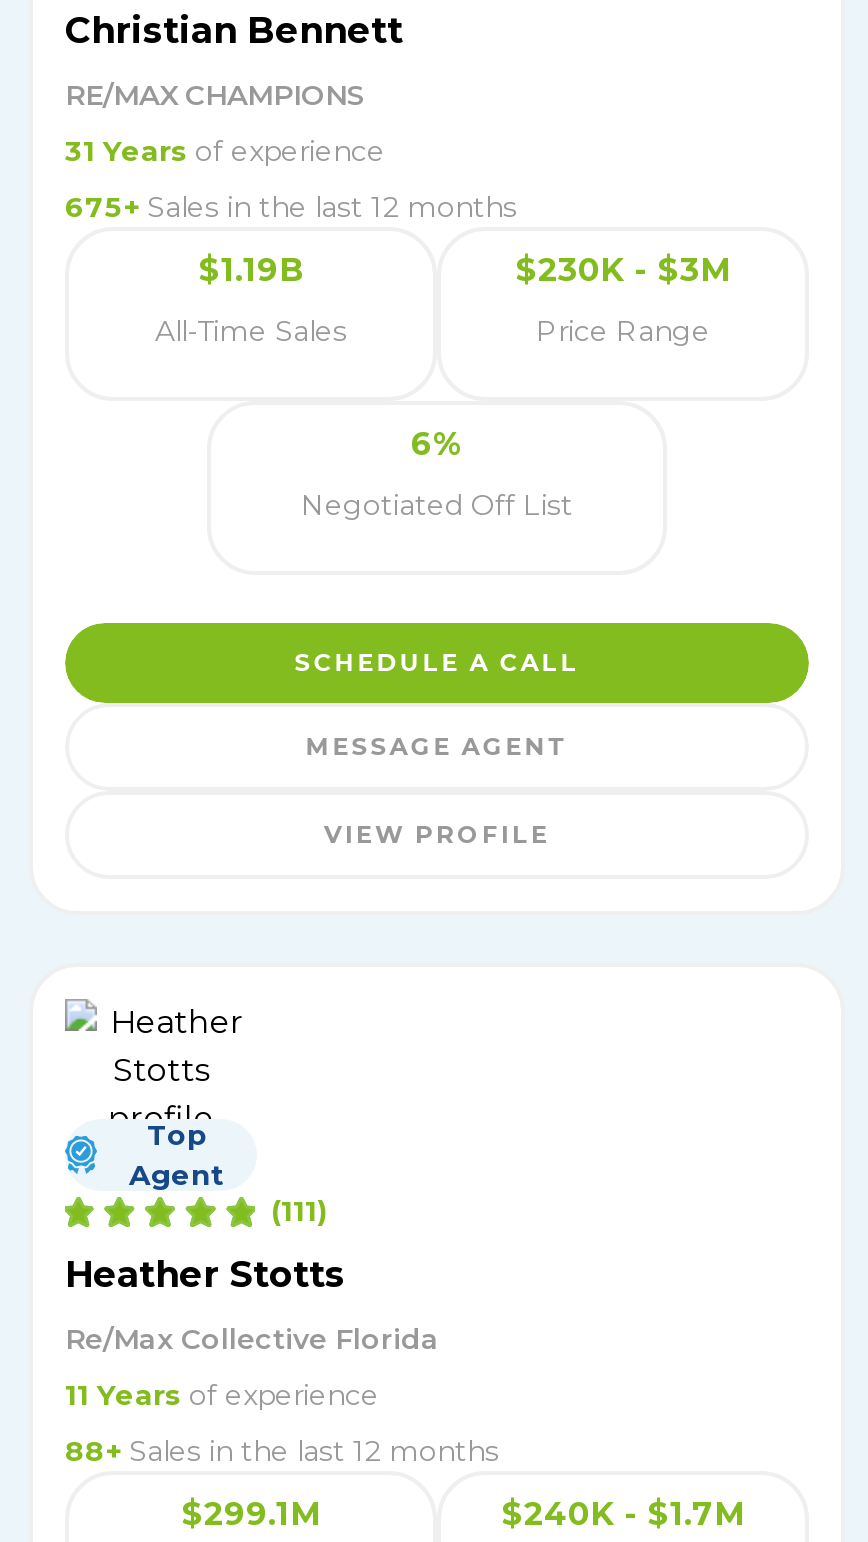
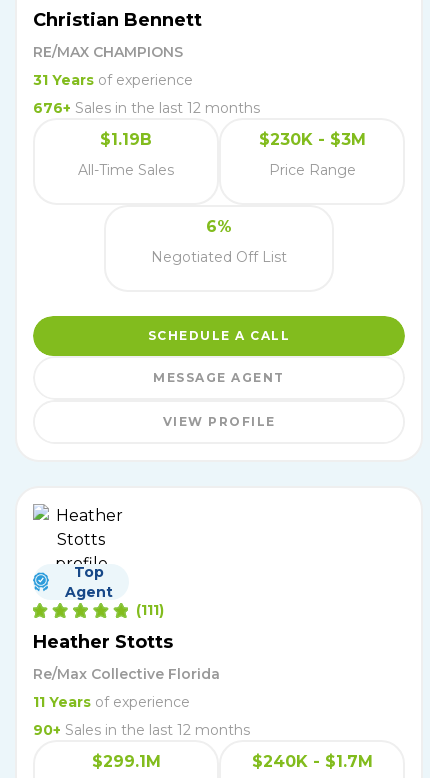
- 675+ Sales in the last 12 months
+ 676+ Sales in the last 12 months

- 88+ Sales in the last 12 months
+ 90+ Sales in the last 12 months
